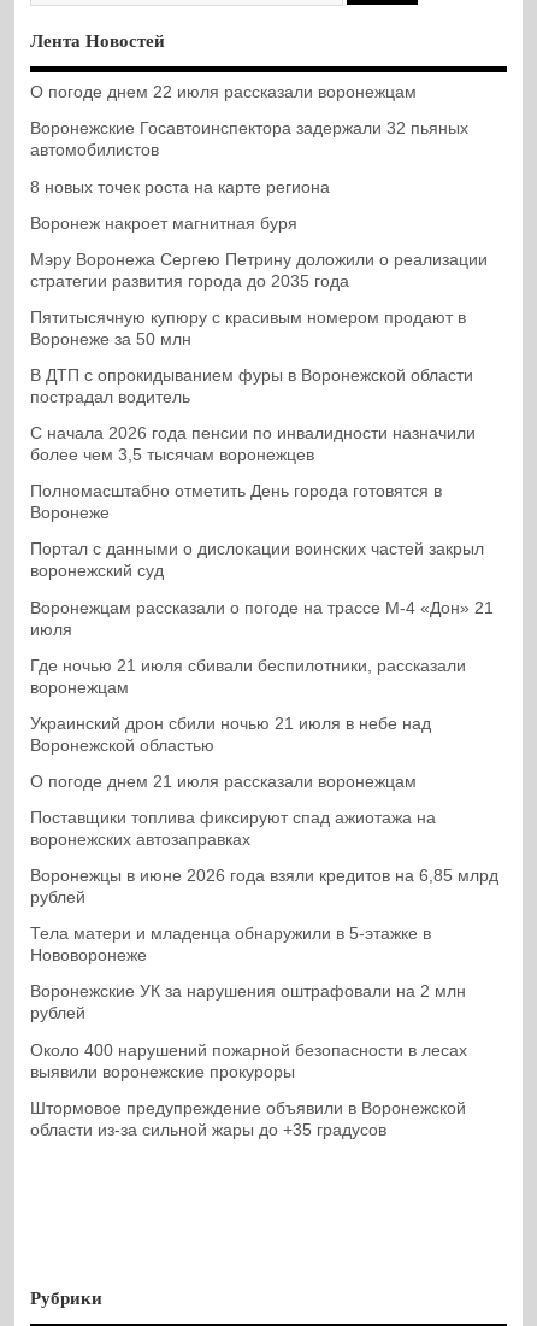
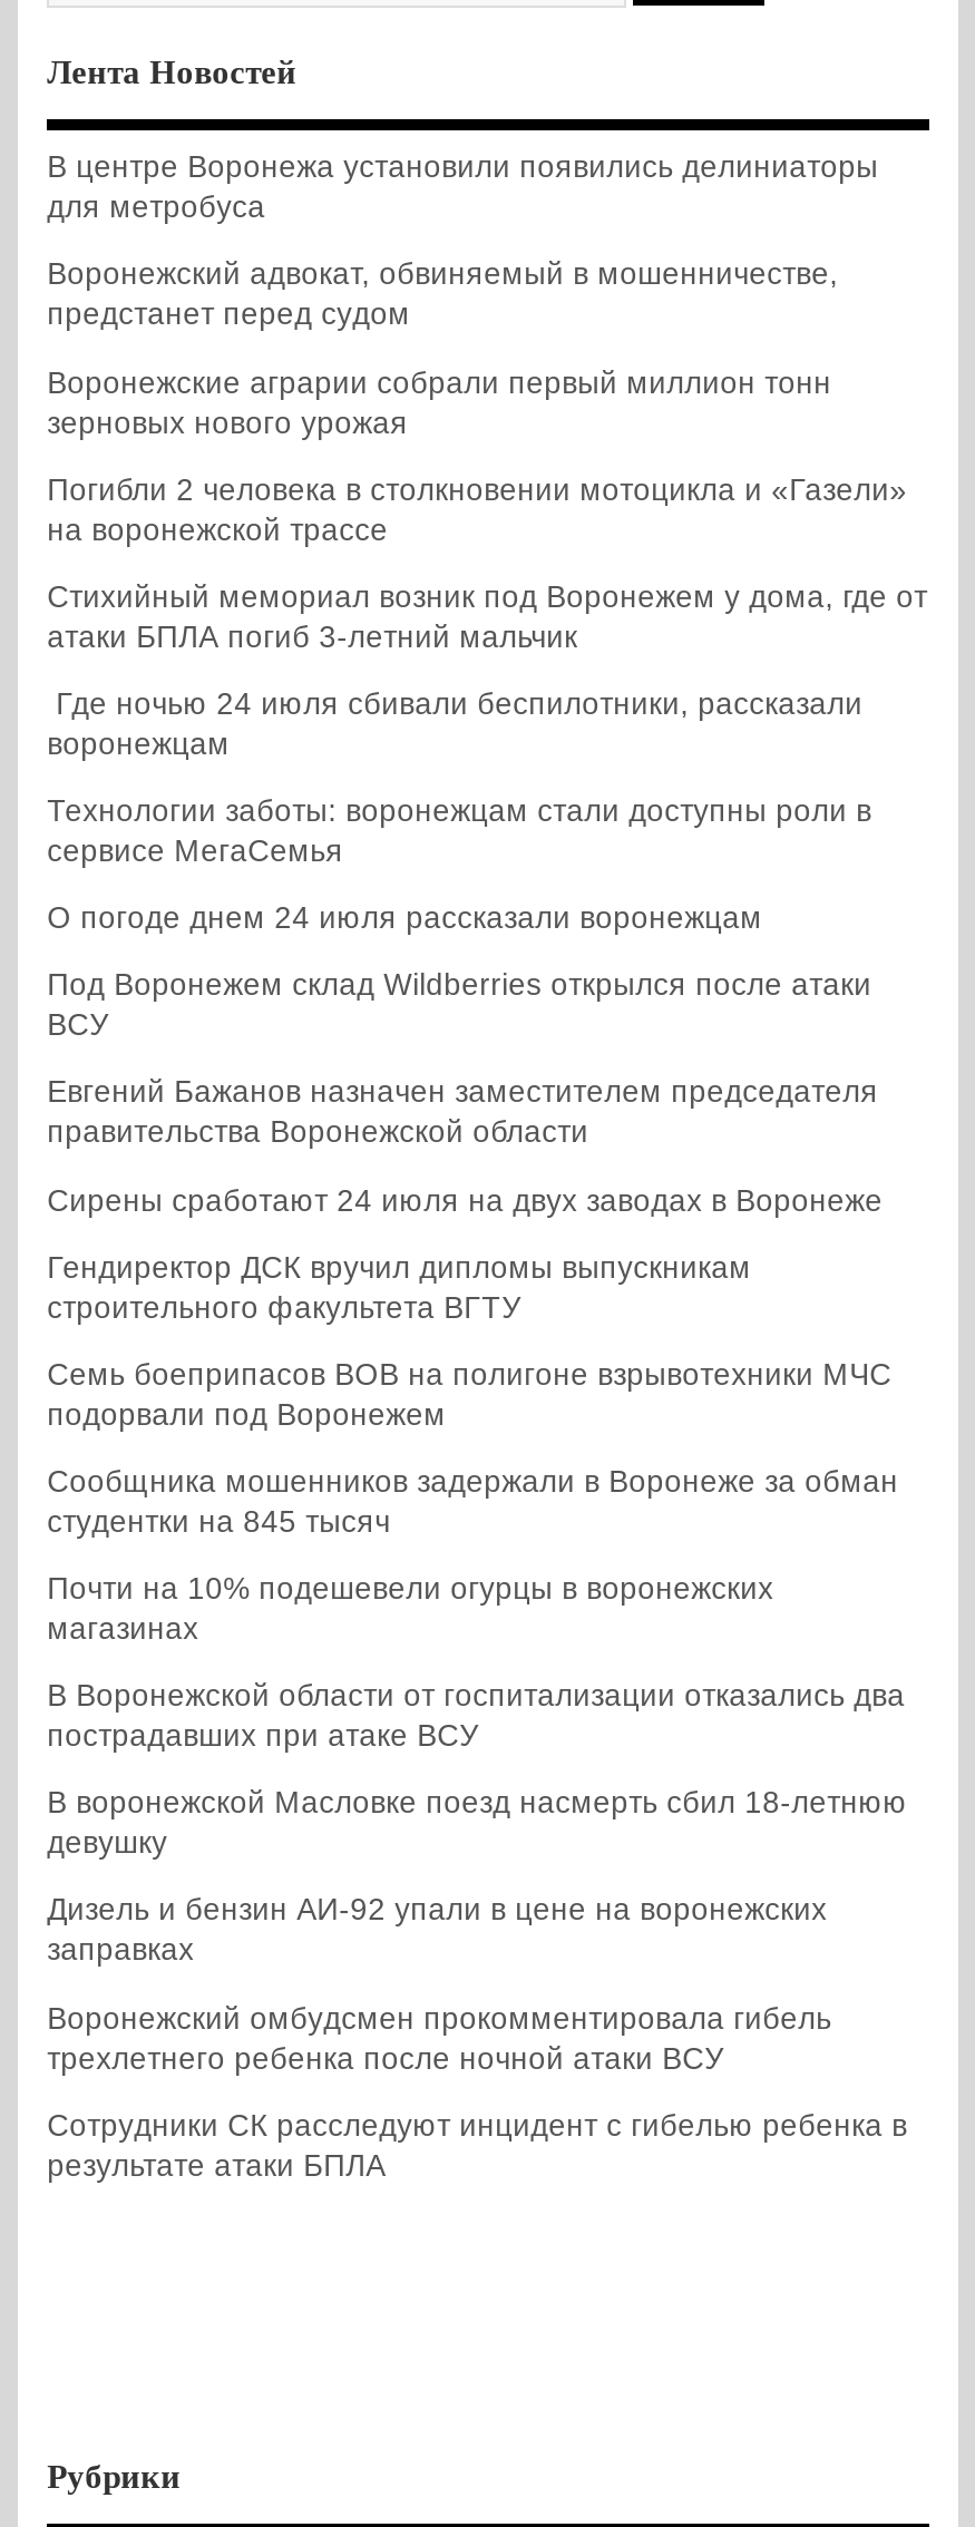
- О погоде днем 22 июля рассказали воронежцам
- Воронежские Госавтоинспектора задержали 32 пьяных
- автомобилистов
- 8 новых точек роста на карте региона
- Воронеж накроет магнитная буря
- Мэру Воронежа Сергею Петрину доложили о реализации
- стратегии развития города до 2035 года
- Пятитысячную купюру с красивым номером продают в
- Воронеже за 50 млн
- В ДТП с опрокидыванием фуры в Воронежской области
- пострадал водитель
- С начала 2026 года пенсии по инвалидности назначили
- более чем 3,5 тысячам воронежцев
- Полномасштабно отметить День города готовятся в
- Воронеже
- Портал с данными о дислокации воинских частей закрыл
- воронежский суд
- Воронежцам рассказали о погоде на трассе М-4 «Дон» 21
- июля
- Где ночью 21 июля сбивали беспилотники, рассказали
+ В центре Воронежа установили появились делиниаторы
+ для метробуса
+ Воронежский адвокат, обвиняемый в мошенничестве,
+ предстанет перед судом
+ Воронежские аграрии собрали первый миллион тонн
+ зерновых нового урожая
+ Погибли 2 человека в столкновении мотоцикла и «Газели»
+ на воронежской трассе
+ Стихийный мемориал возник под Воронежем у дома, где от
+ атаки БПЛА погиб 3-летний мальчик
+ Где ночью 24 июля сбивали беспилотники, рассказали

moved up: воронежцам

- Украинский дрон сбили ночью 21 июля в небе над
- Воронежской областью
- О погоде днем 21 июля рассказали воронежцам
- Поставщики топлива фиксируют спад ажиотажа на
- воронежских автозаправках
- Воронежцы в июне 2026 года взяли кредитов на 6,85 млрд
- рублей
- Тела матери и младенца обнаружили в 5-этажке в
- Нововоронеже
- Воронежские УК за нарушения оштрафовали на 2 млн
- рублей
- Около 400 нарушений пожарной безопасности в лесах
- выявили воронежские прокуроры
- Штормовое предупреждение объявили в Воронежской
- области из-за сильной жары до +35 градусов
+ Технологии заботы: воронежцам стали доступны роли в
+ сервисе МегаСемья
+ О погоде днем 24 июля рассказали воронежцам
+ Под Воронежем склад Wildberries открылся после атаки
+ ВСУ
+ Евгений Бажанов назначен заместителем председателя
+ правительства Воронежской области
+ Сирены сработают 24 июля на двух заводах в Воронеже
+ Гендиректор ДСК вручил дипломы выпускникам
+ строительного факультета ВГТУ
+ Семь боеприпасов ВОВ на полигоне взрывотехники МЧС
+ подорвали под Воронежем
+ Сообщника мошенников задержали в Воронеже за обман
+ студентки на 845 тысяч
+ Почти на 10% подешевели огурцы в воронежских
+ магазинах
+ В Воронежской области от госпитализации отказались два
+ пострадавших при атаке ВСУ
+ В воронежской Масловке поезд насмерть сбил 18-летнюю
+ девушку
+ Дизель и бензин АИ-92 упали в цене на воронежских
+ заправках
+ Воронежский омбудсмен прокомментировала гибель
+ трехлетнего ребенка после ночной атаки ВСУ
+ Сотрудники СК расследуют инцидент с гибелью ребенка в
+ результате атаки БПЛА
